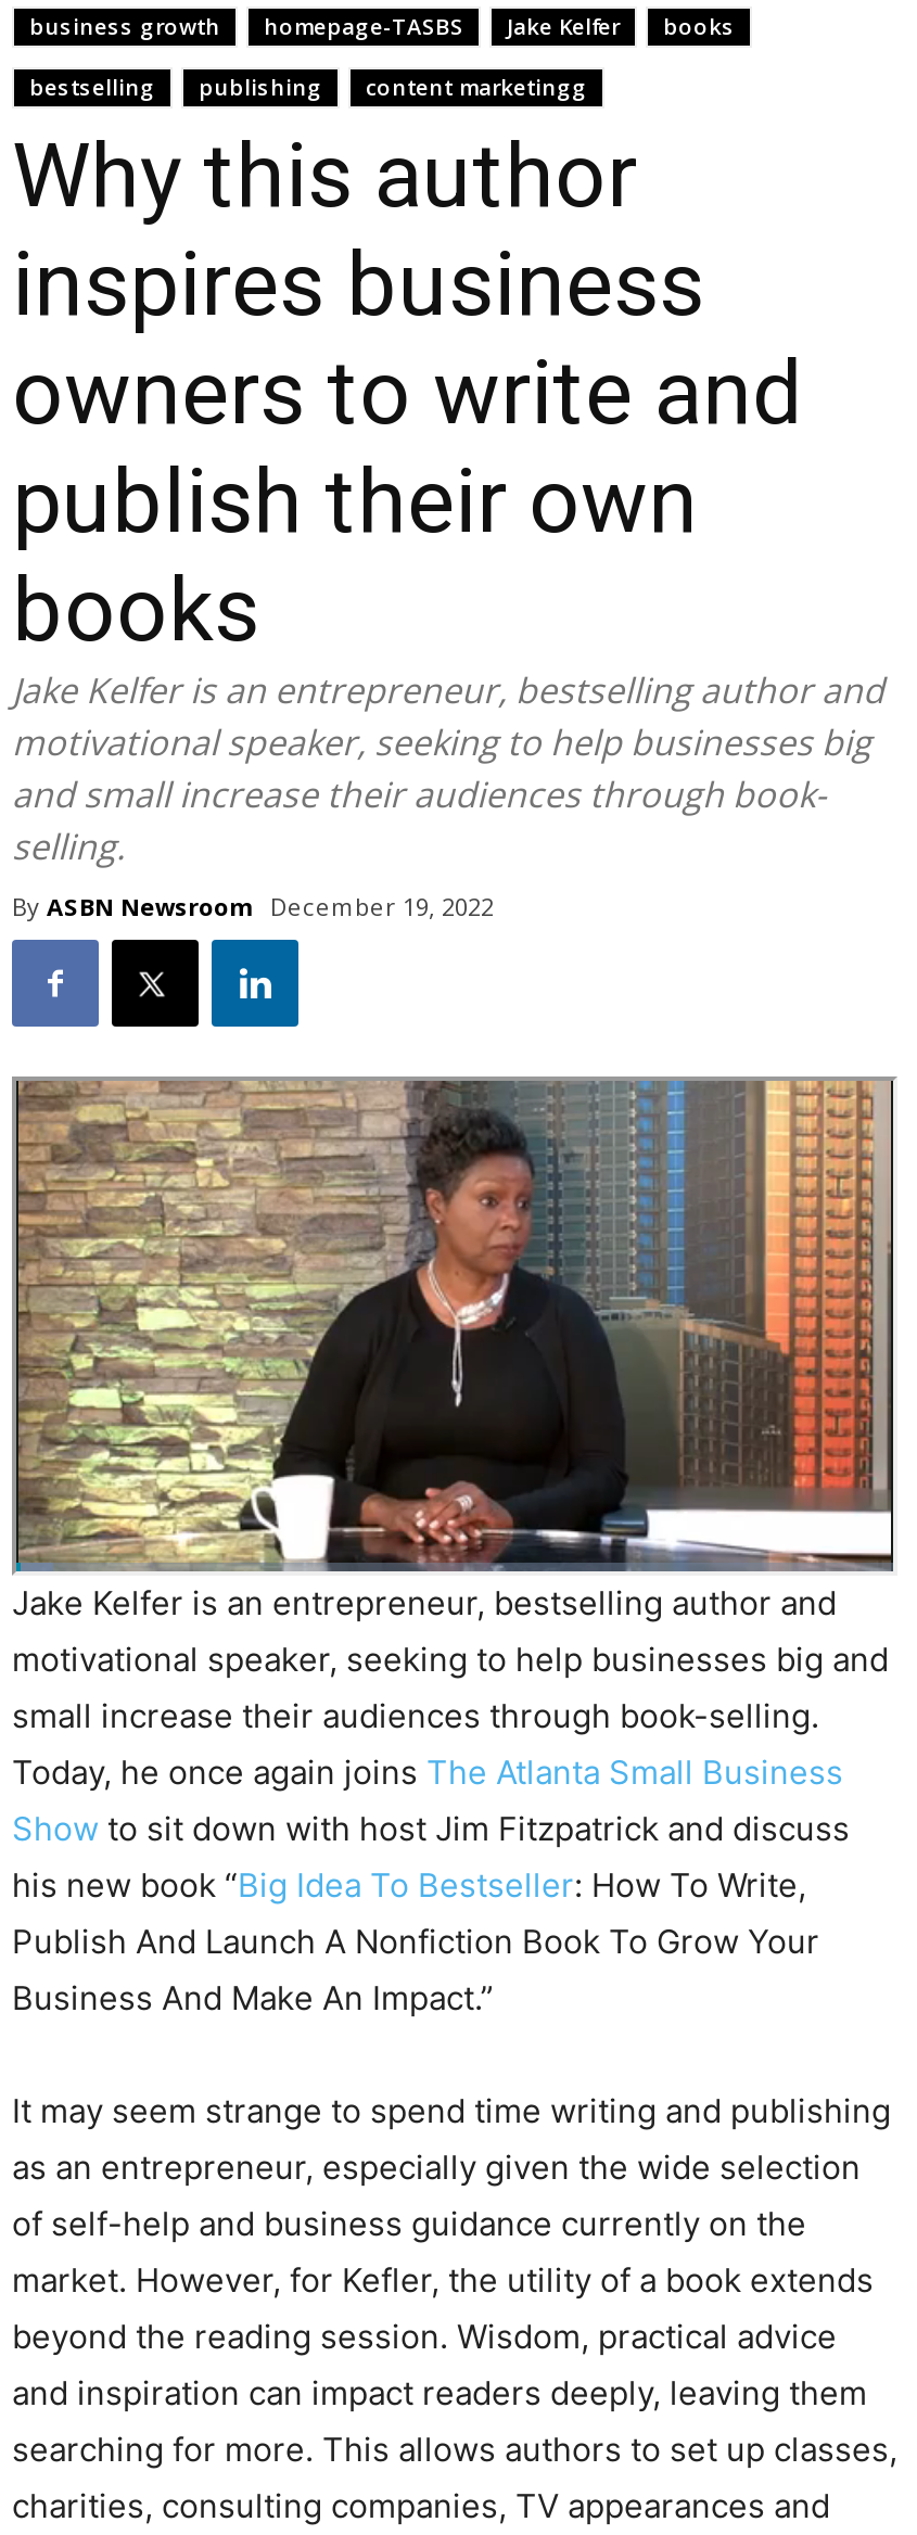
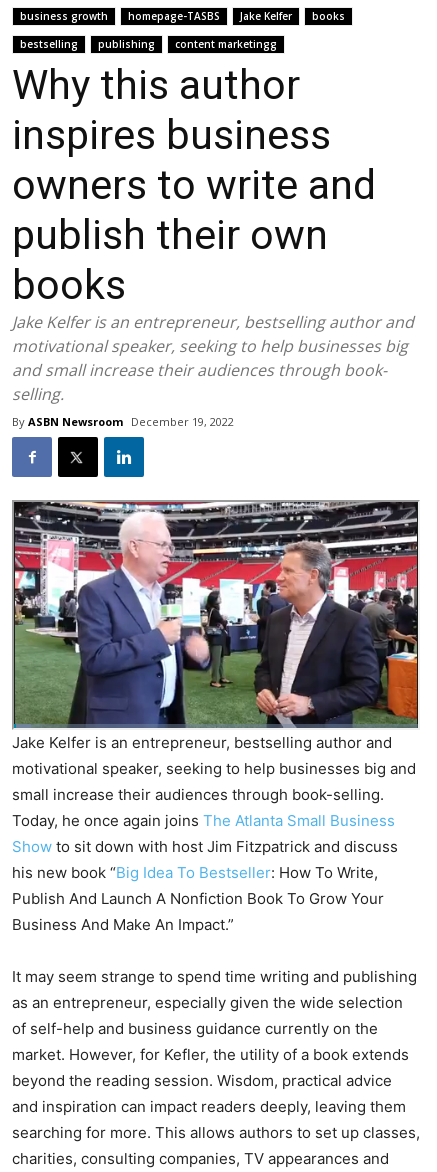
- [image]
+ [image]
